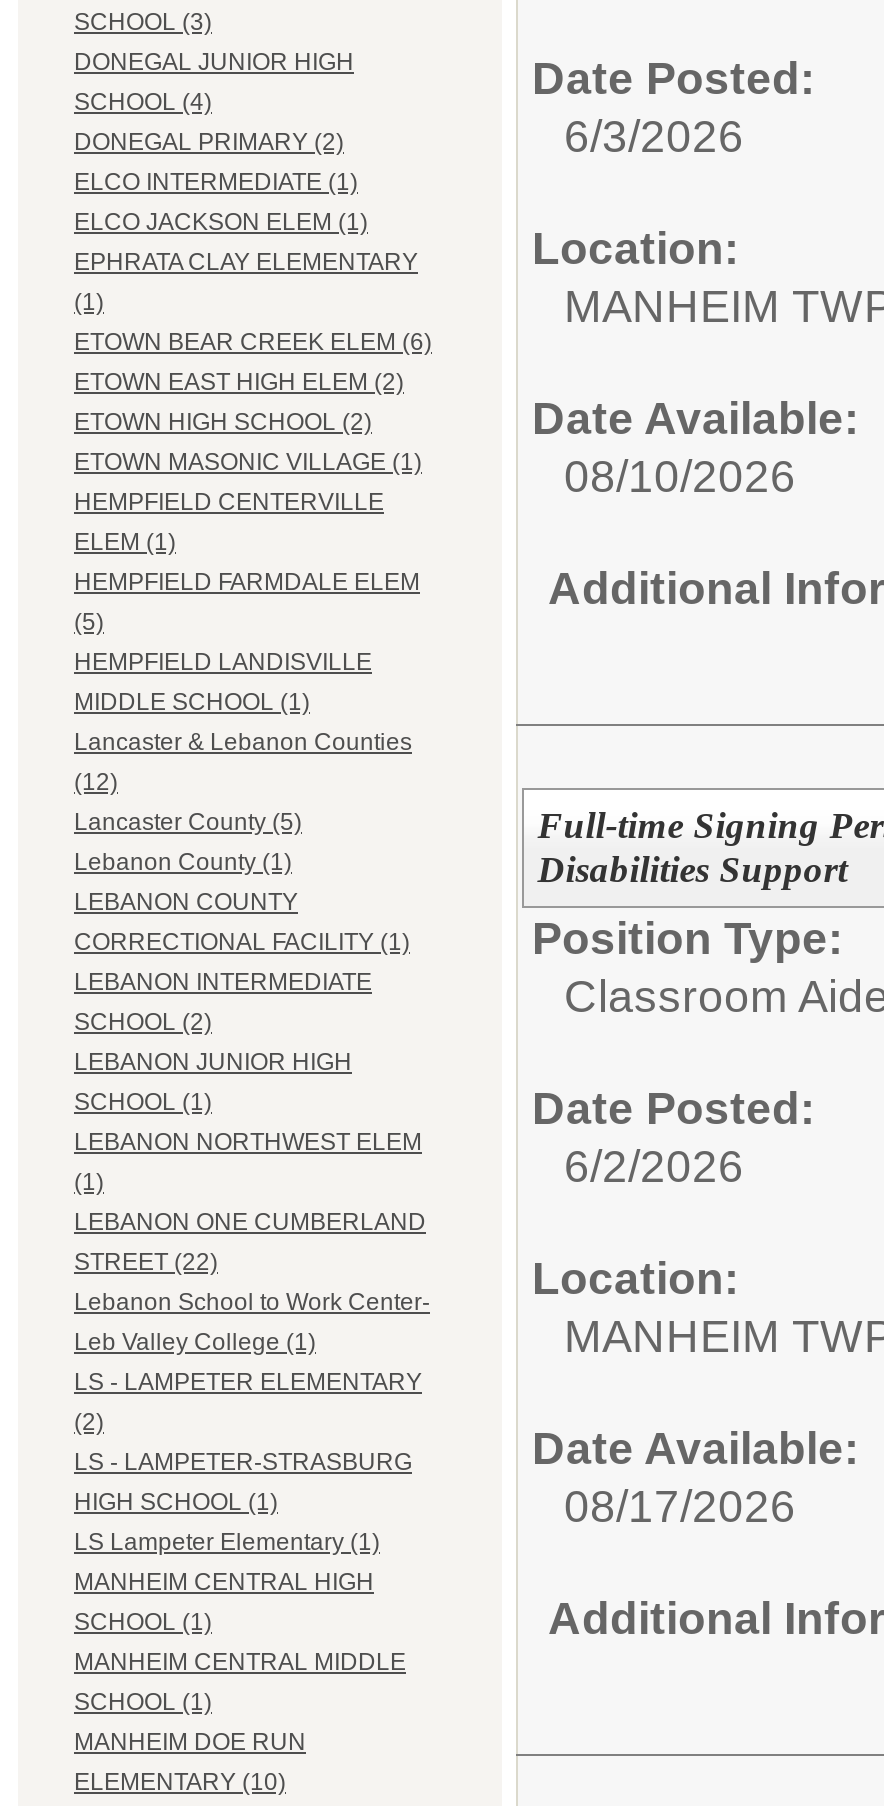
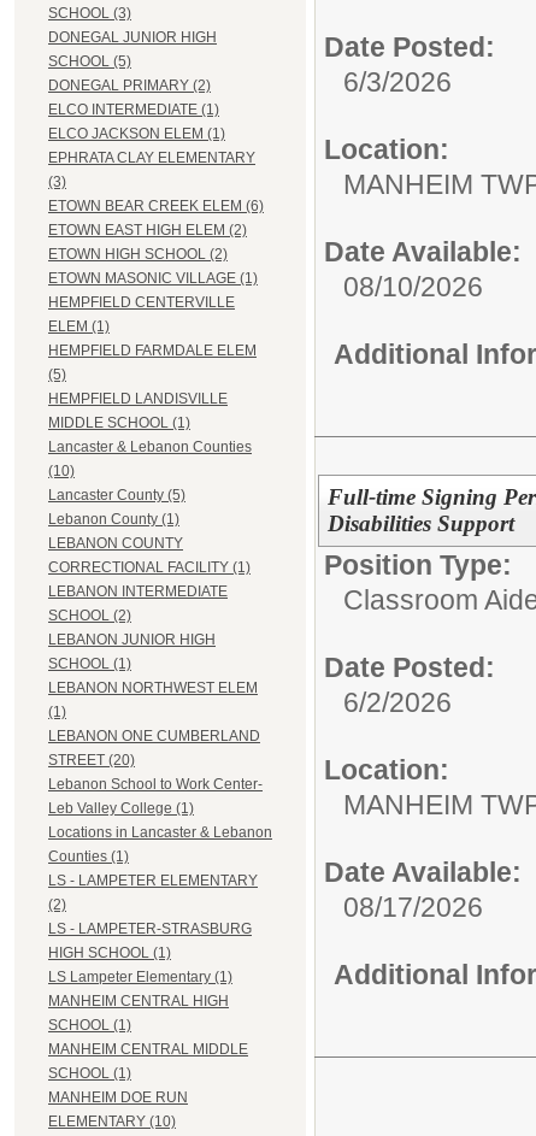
- SCHOOL (4)
+ SCHOOL (5)

- (1)
+ (3)

- (12)
+ (10)

- STREET (22)
+ STREET (20)

+ Locations in Lancaster & Lebanon
+ Counties (1)
